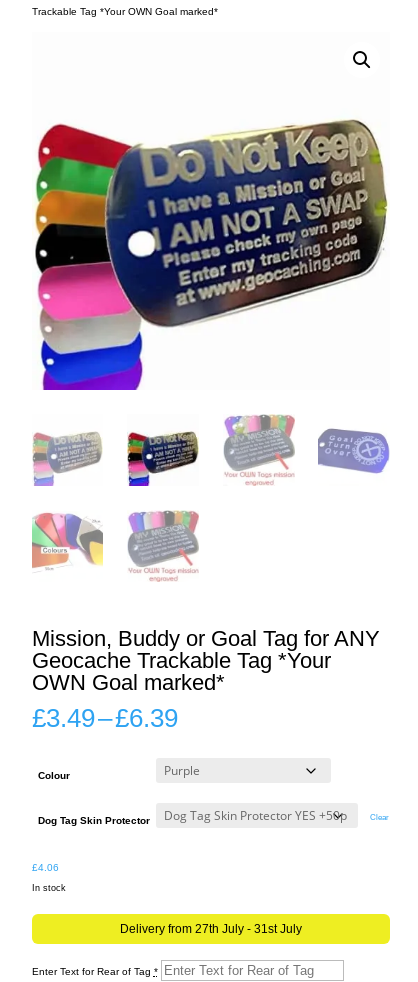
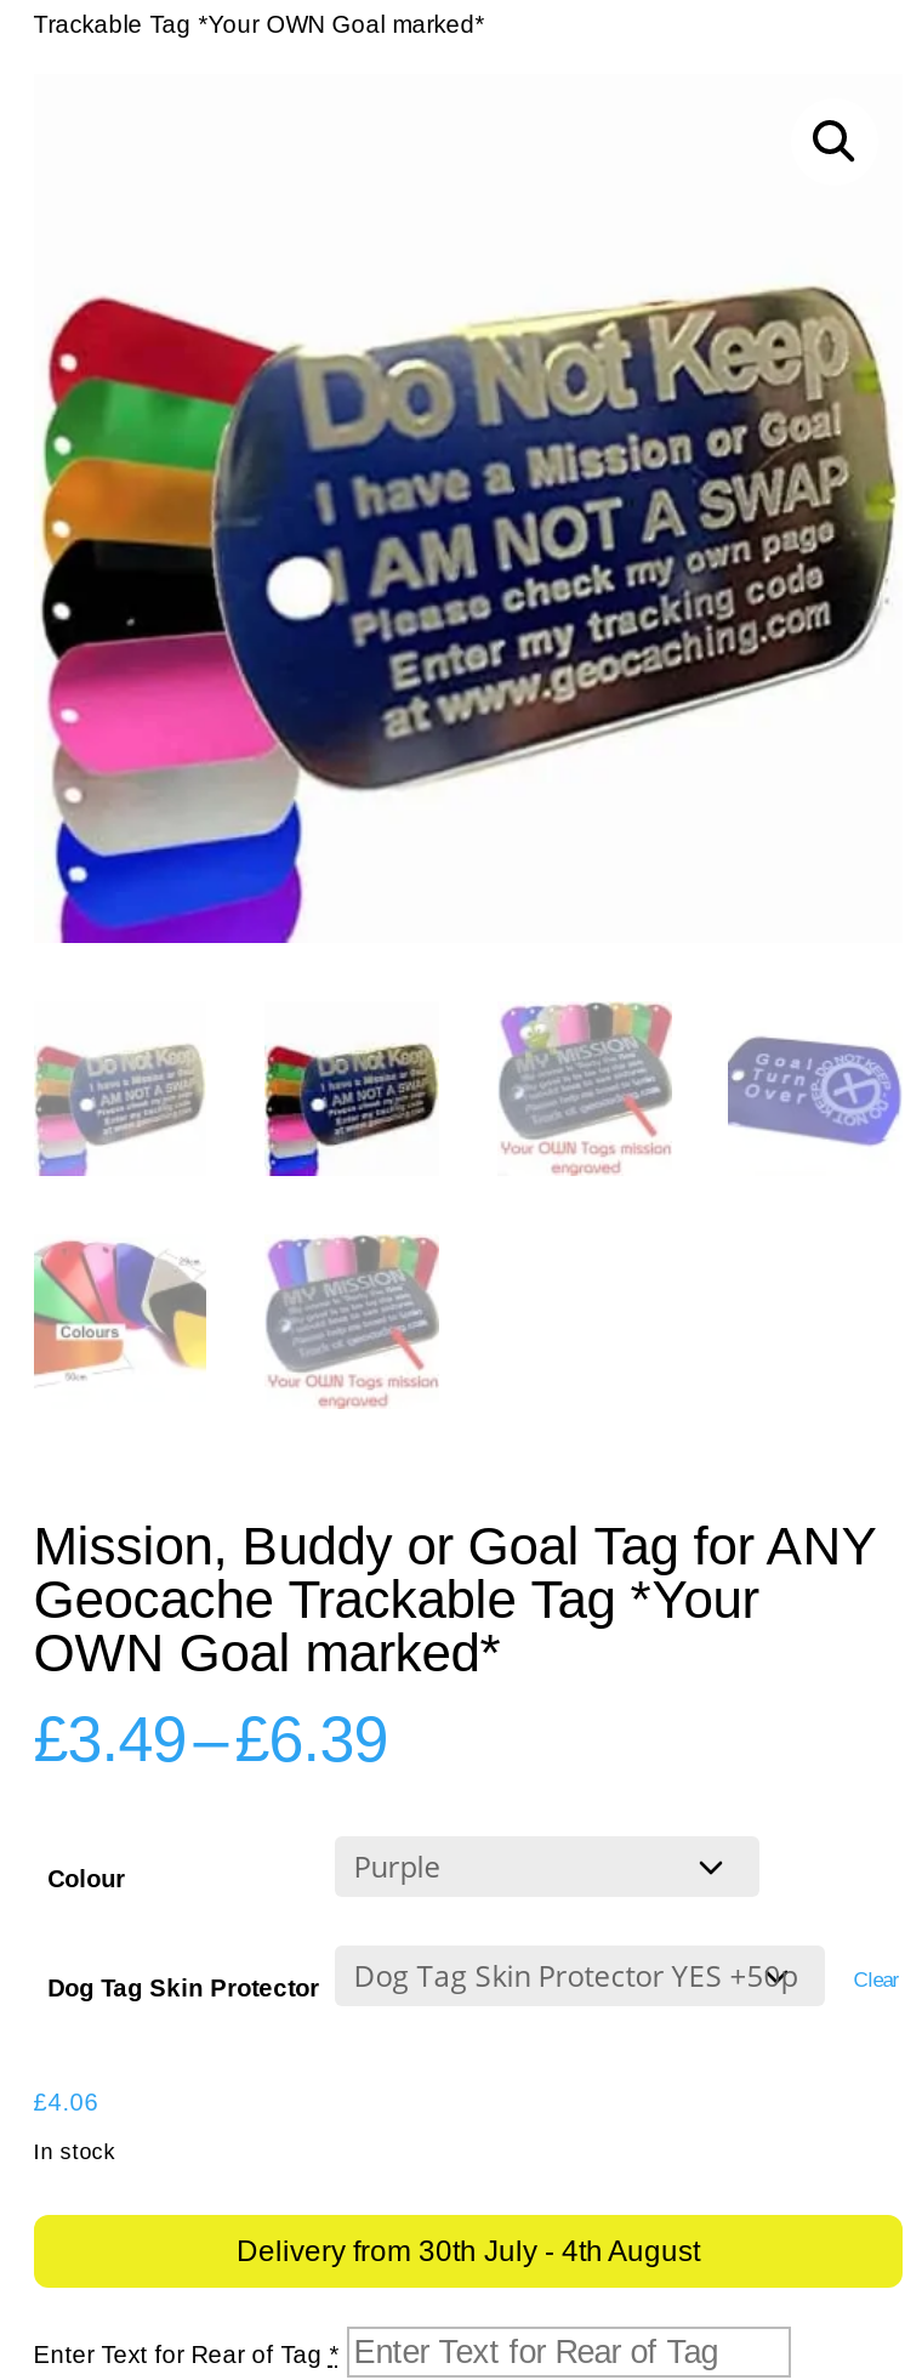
- Delivery from 27th July - 31st July
+ Delivery from 30th July - 4th August
